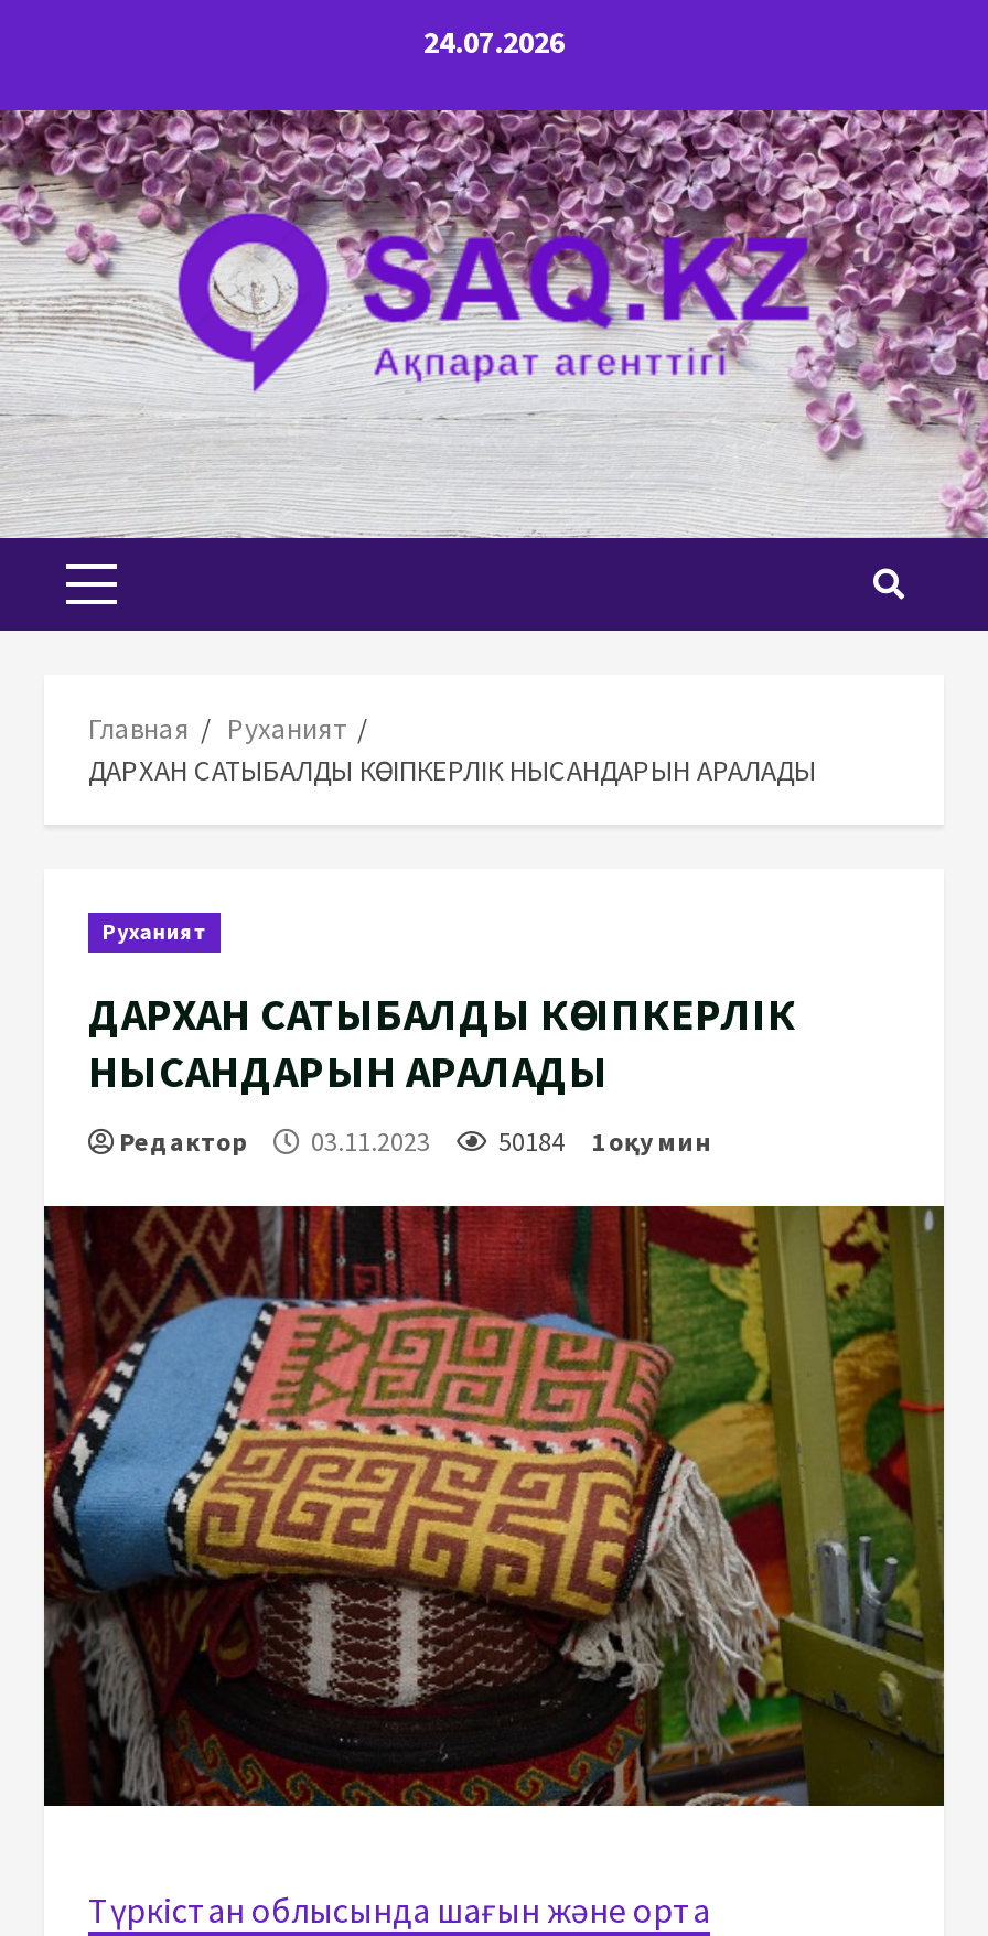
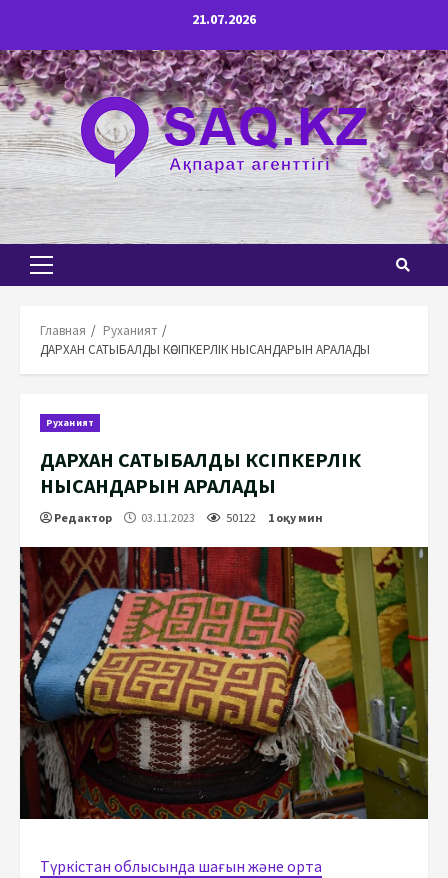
- 24.07.2026
+ 21.07.2026

- Редактор 03.11.2023 50184 1 оқу мин
+ Редактор 03.11.2023 50122 1 оқу мин
